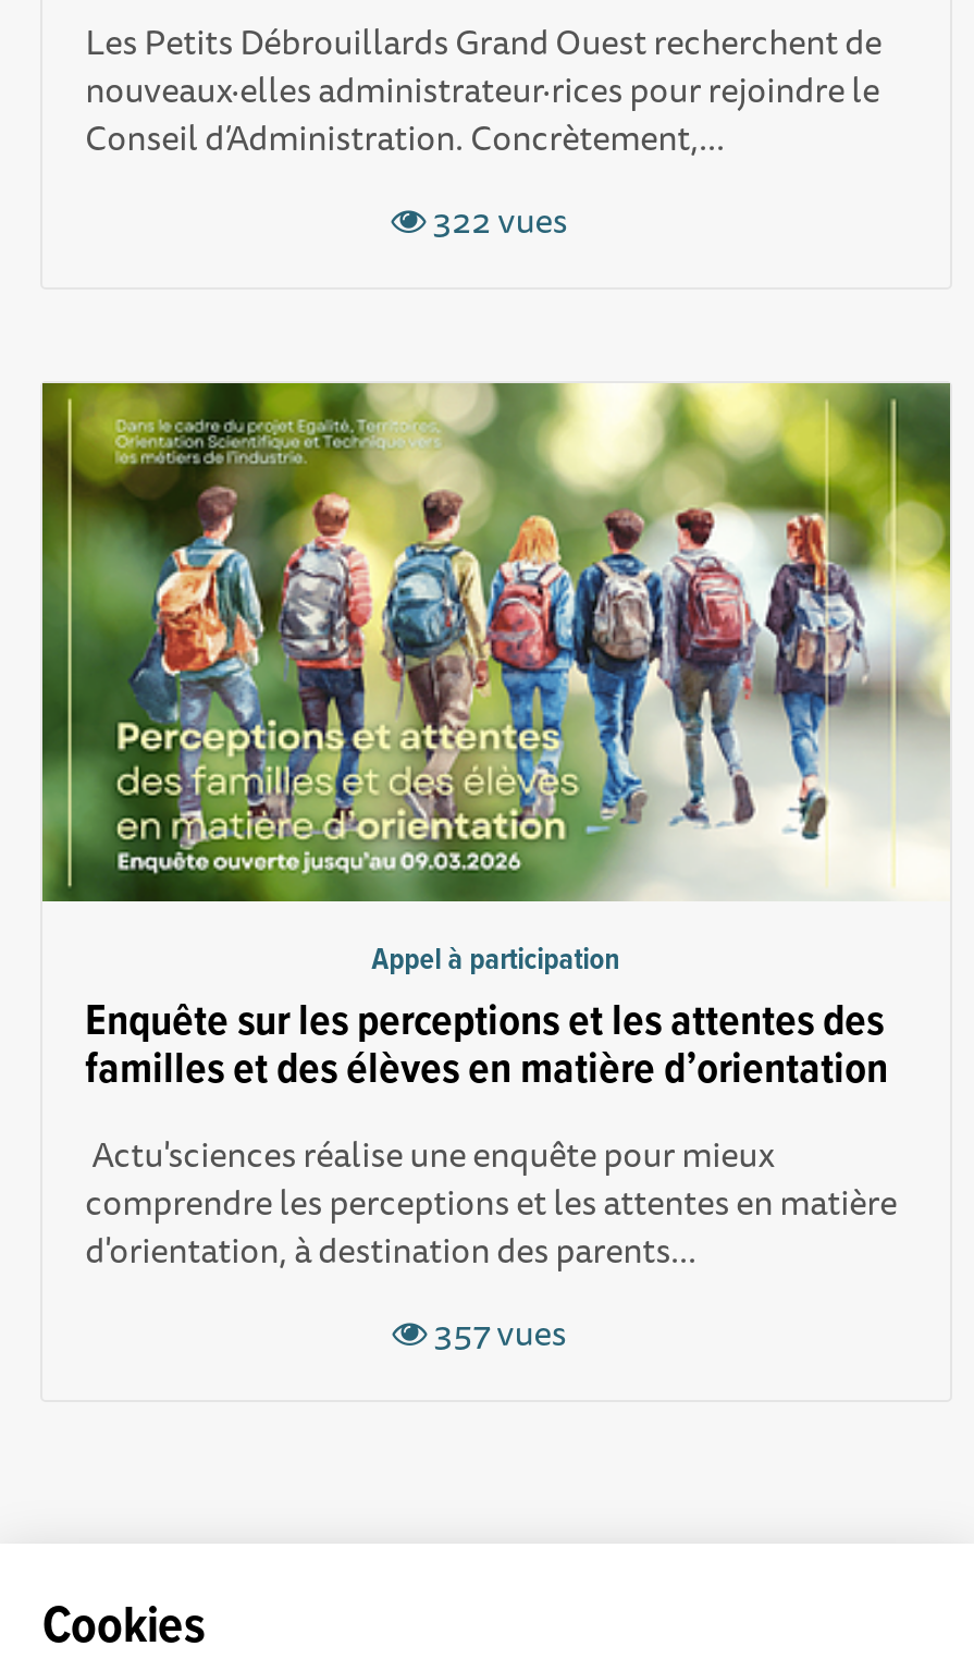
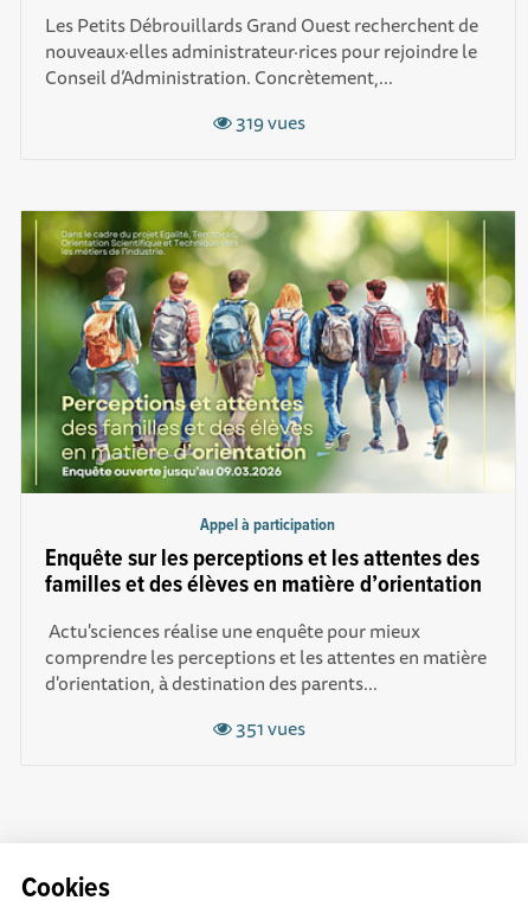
- 322 vues
+ 319 vues

- 357 vues
+ 351 vues
